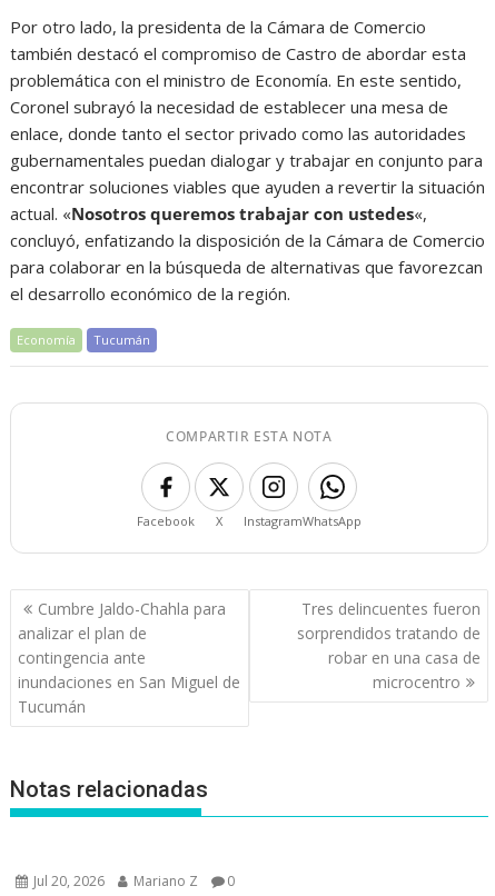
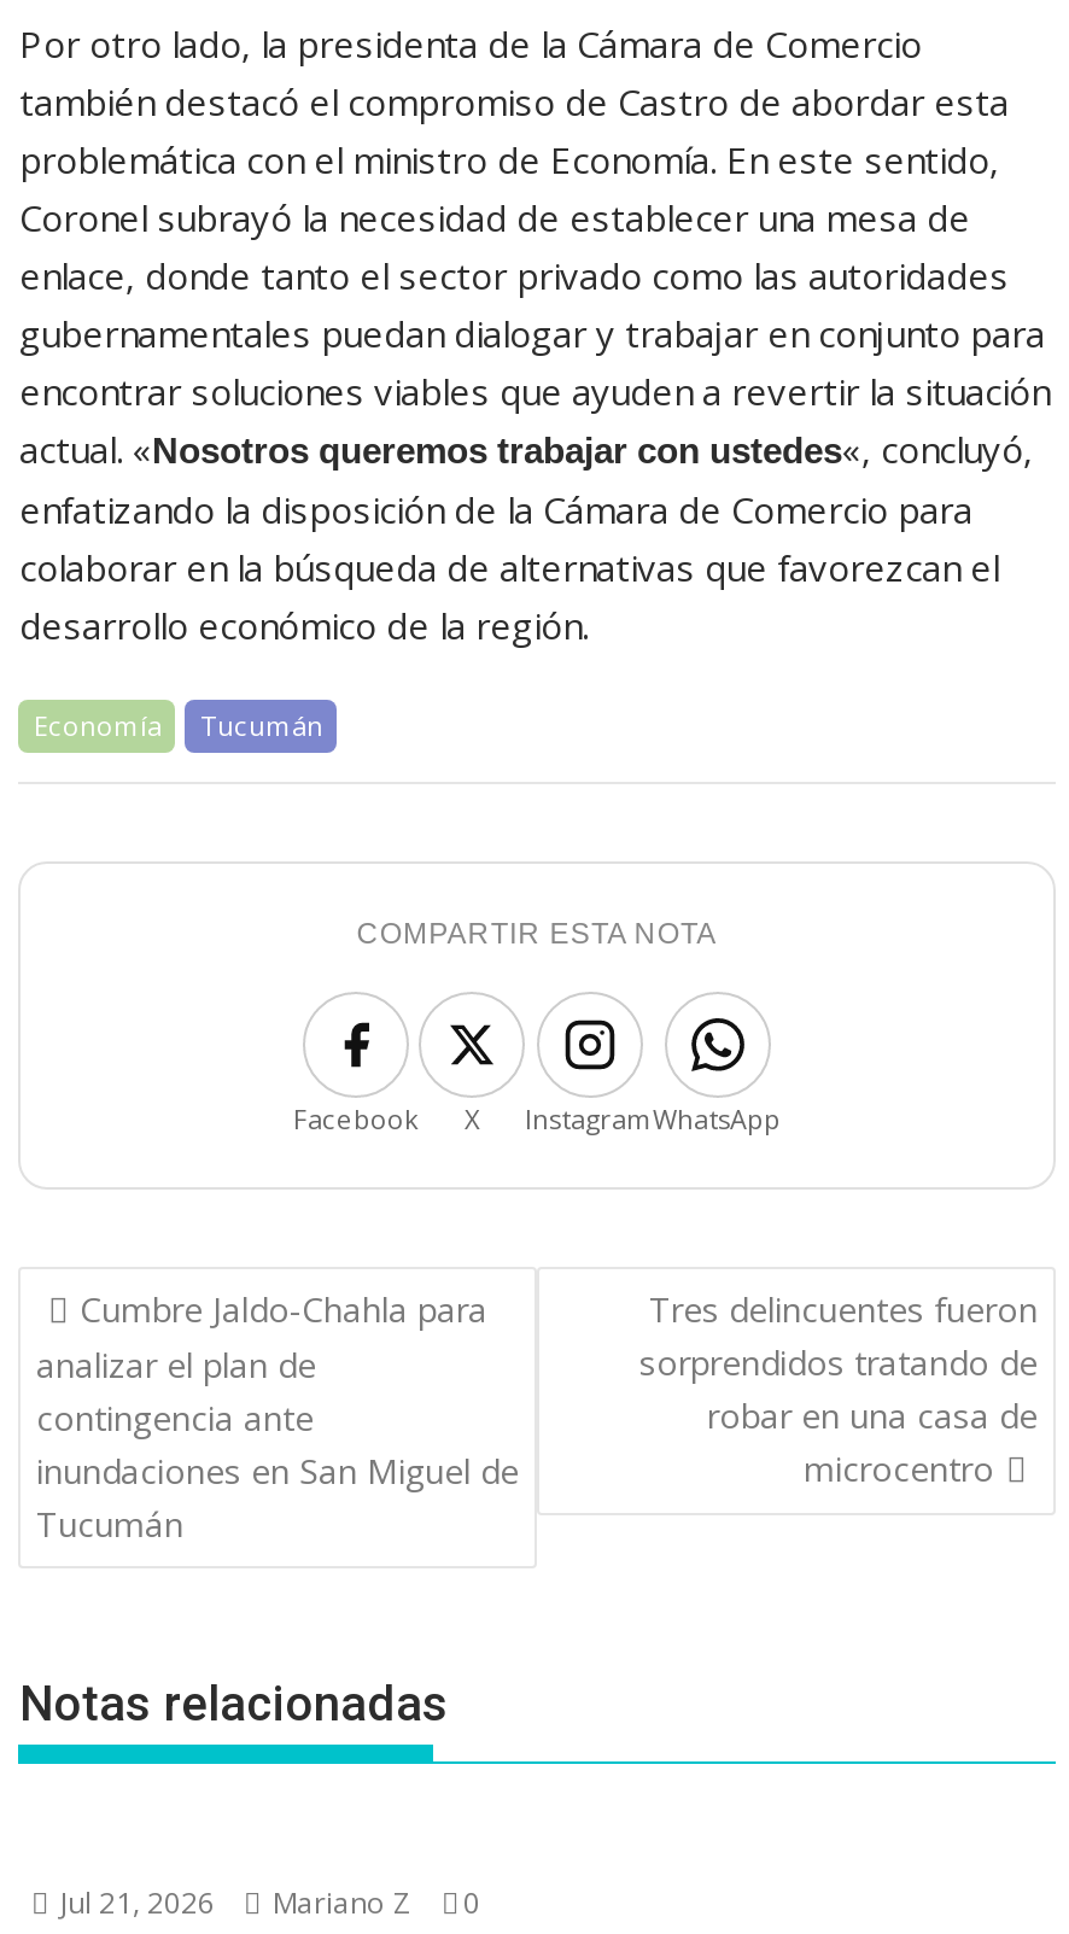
- Jul 20, 2026 Mariano Z 0
+ Jul 21, 2026 Mariano Z 0
